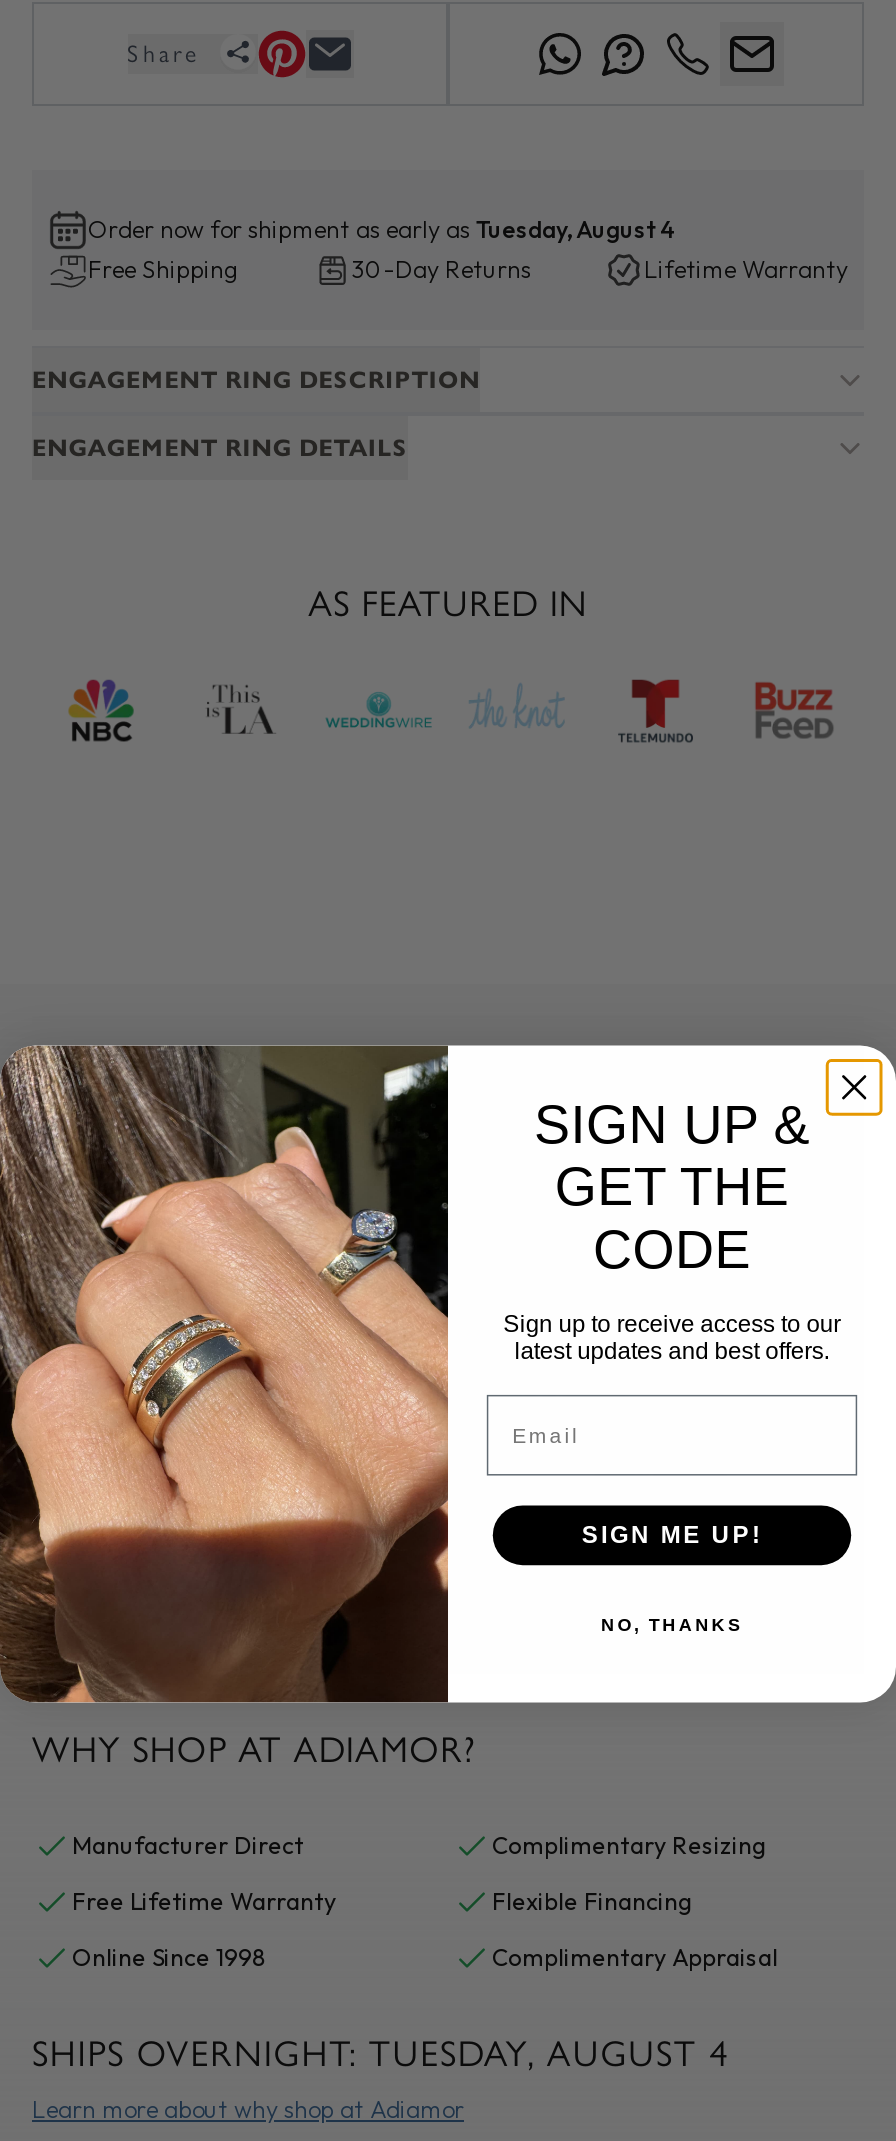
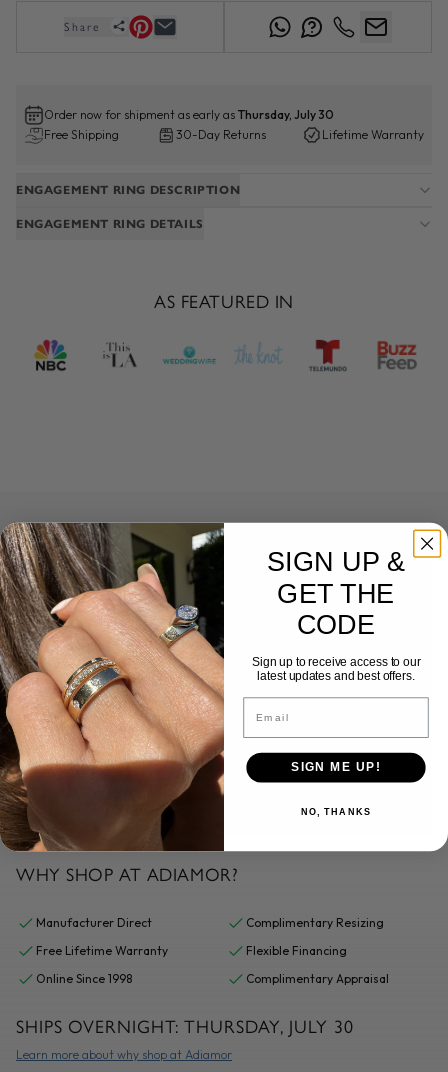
- Order now for shipment as early as Tuesday, August 4
+ Order now for shipment as early as Thursday, July 30

- SHIPS OVERNIGHT: TUESDAY, AUGUST 4
+ SHIPS OVERNIGHT: THURSDAY, JULY 30
